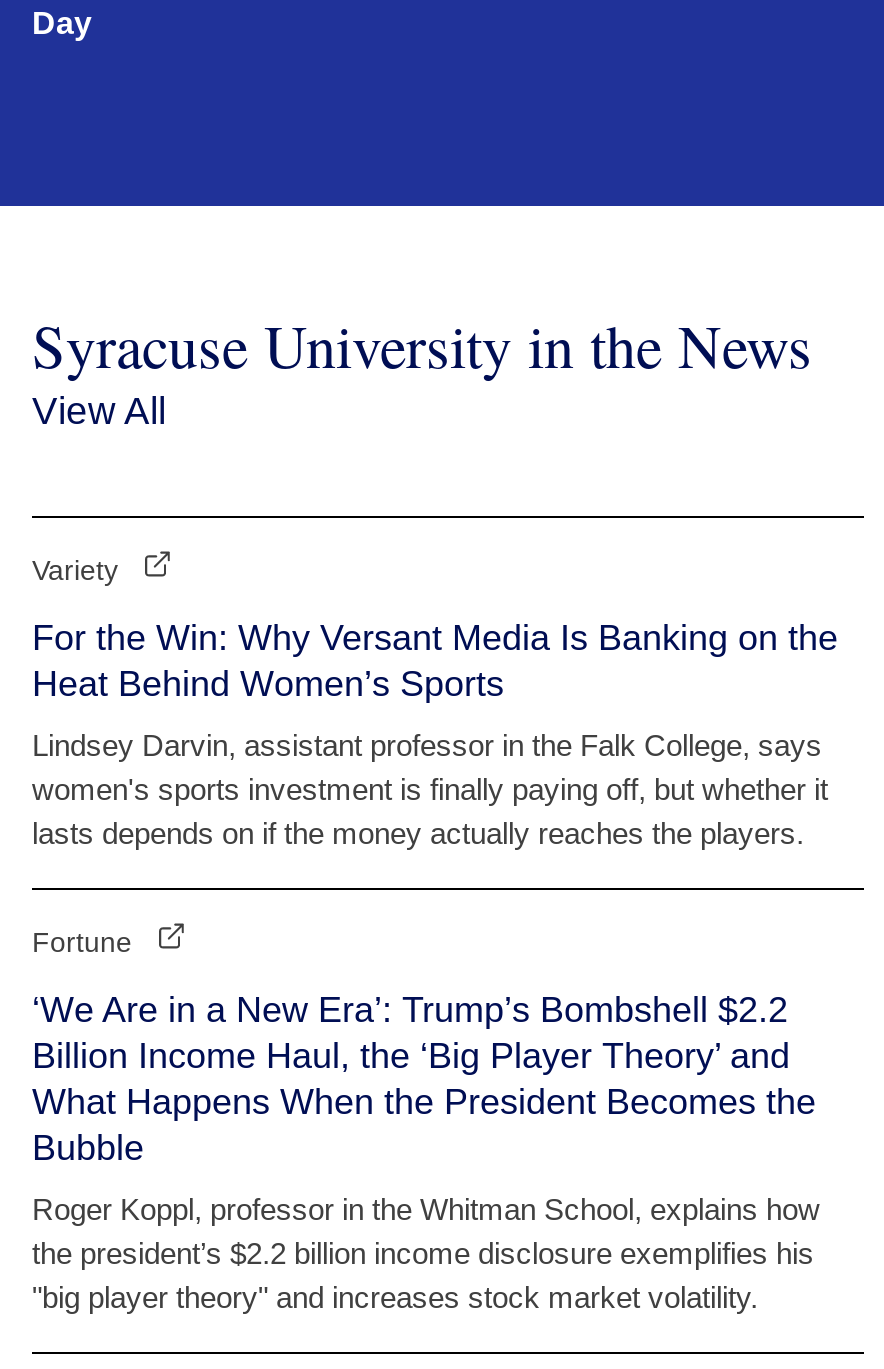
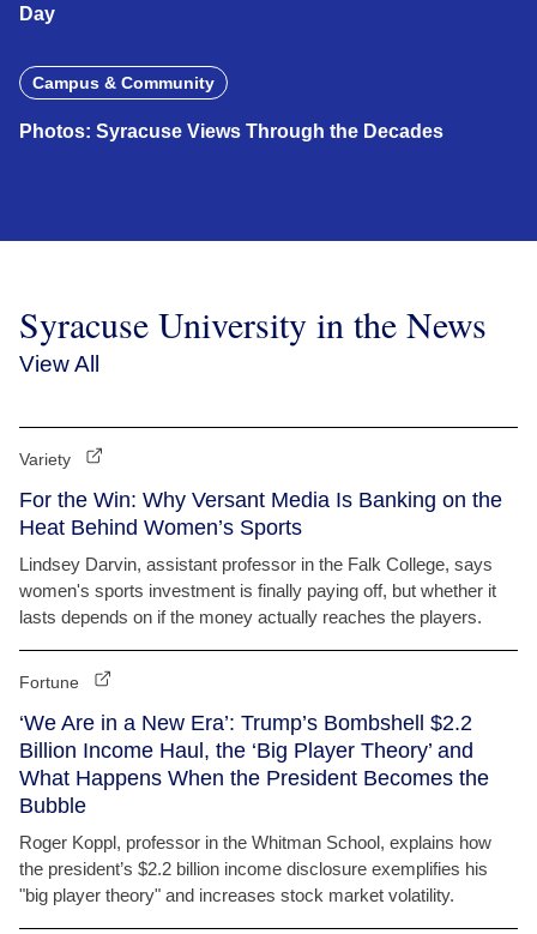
+ Campus & Community
+ Photos: Syracuse Views Through the Decades
